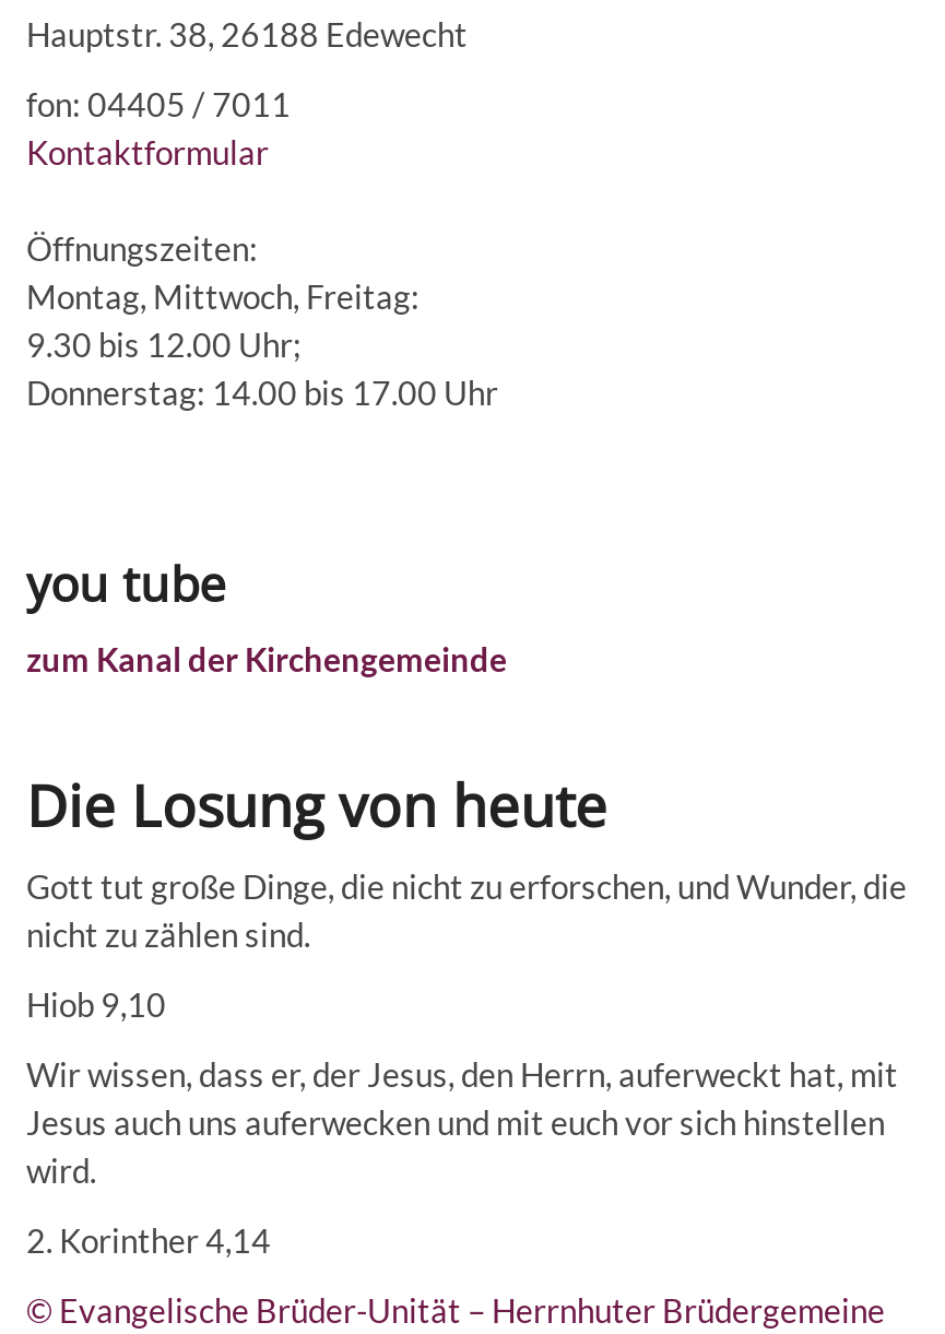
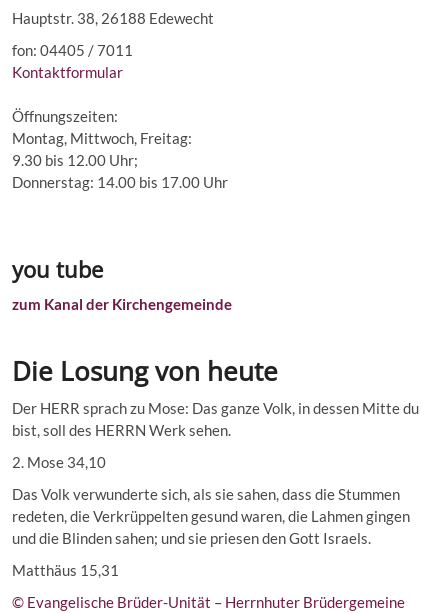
- Gott tut große Dinge, die nicht zu erforschen, und Wunder, die
- nicht zu zählen sind.
+ Der HERR sprach zu Mose: Das ganze Volk, in dessen Mitte du
+ bist, soll des HERRN Werk sehen.

- Hiob 9,10
+ 2. Mose 34,10

- Wir wissen, dass er, der Jesus, den Herrn, auferweckt hat, mit
- Jesus auch uns auferwecken und mit euch vor sich hinstellen
- wird.
+ Das Volk verwunderte sich, als sie sahen, dass die Stummen
+ redeten, die Verkrüppelten gesund waren, die Lahmen gingen
+ und die Blinden sahen; und sie priesen den Gott Israels.

- 2. Korinther 4,14
+ Matthäus 15,31
